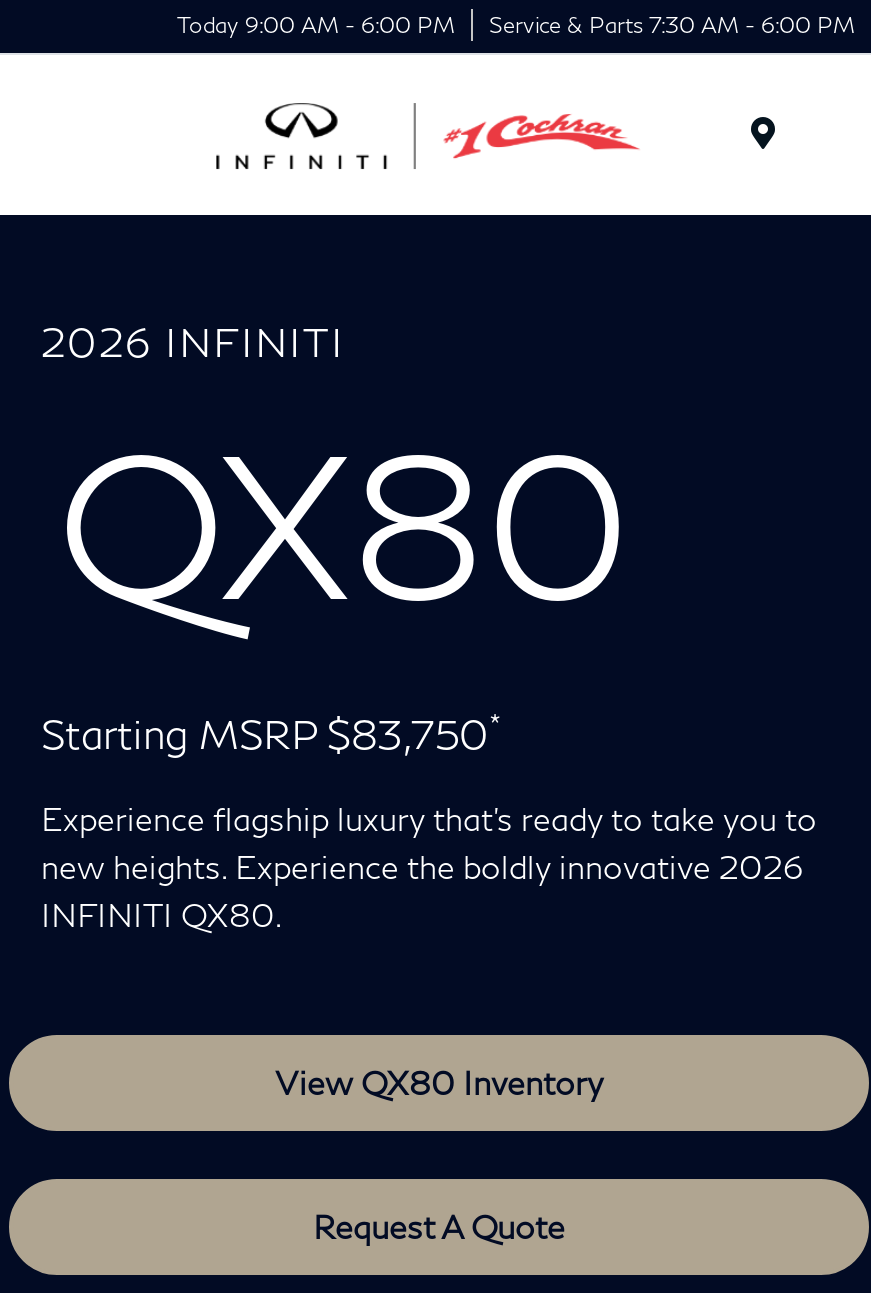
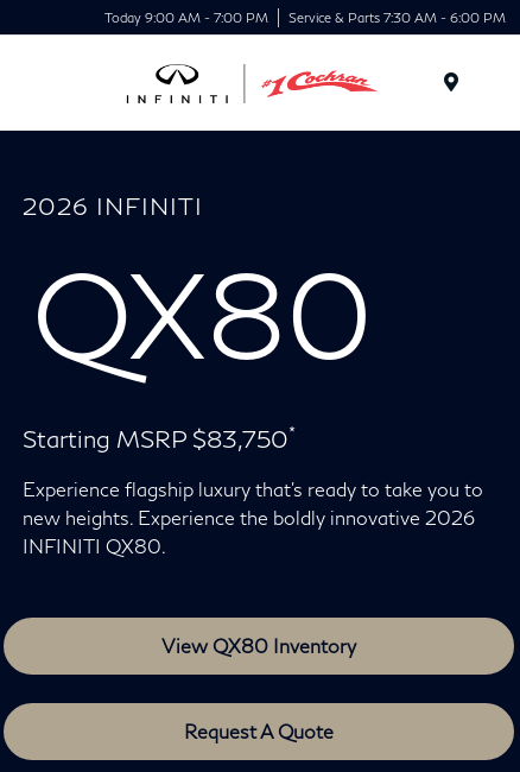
- Today 9:00 AM - 6:00 PM Service & Parts 7:30 AM - 6:00 PM
+ Today 9:00 AM - 7:00 PM Service & Parts 7:30 AM - 6:00 PM
